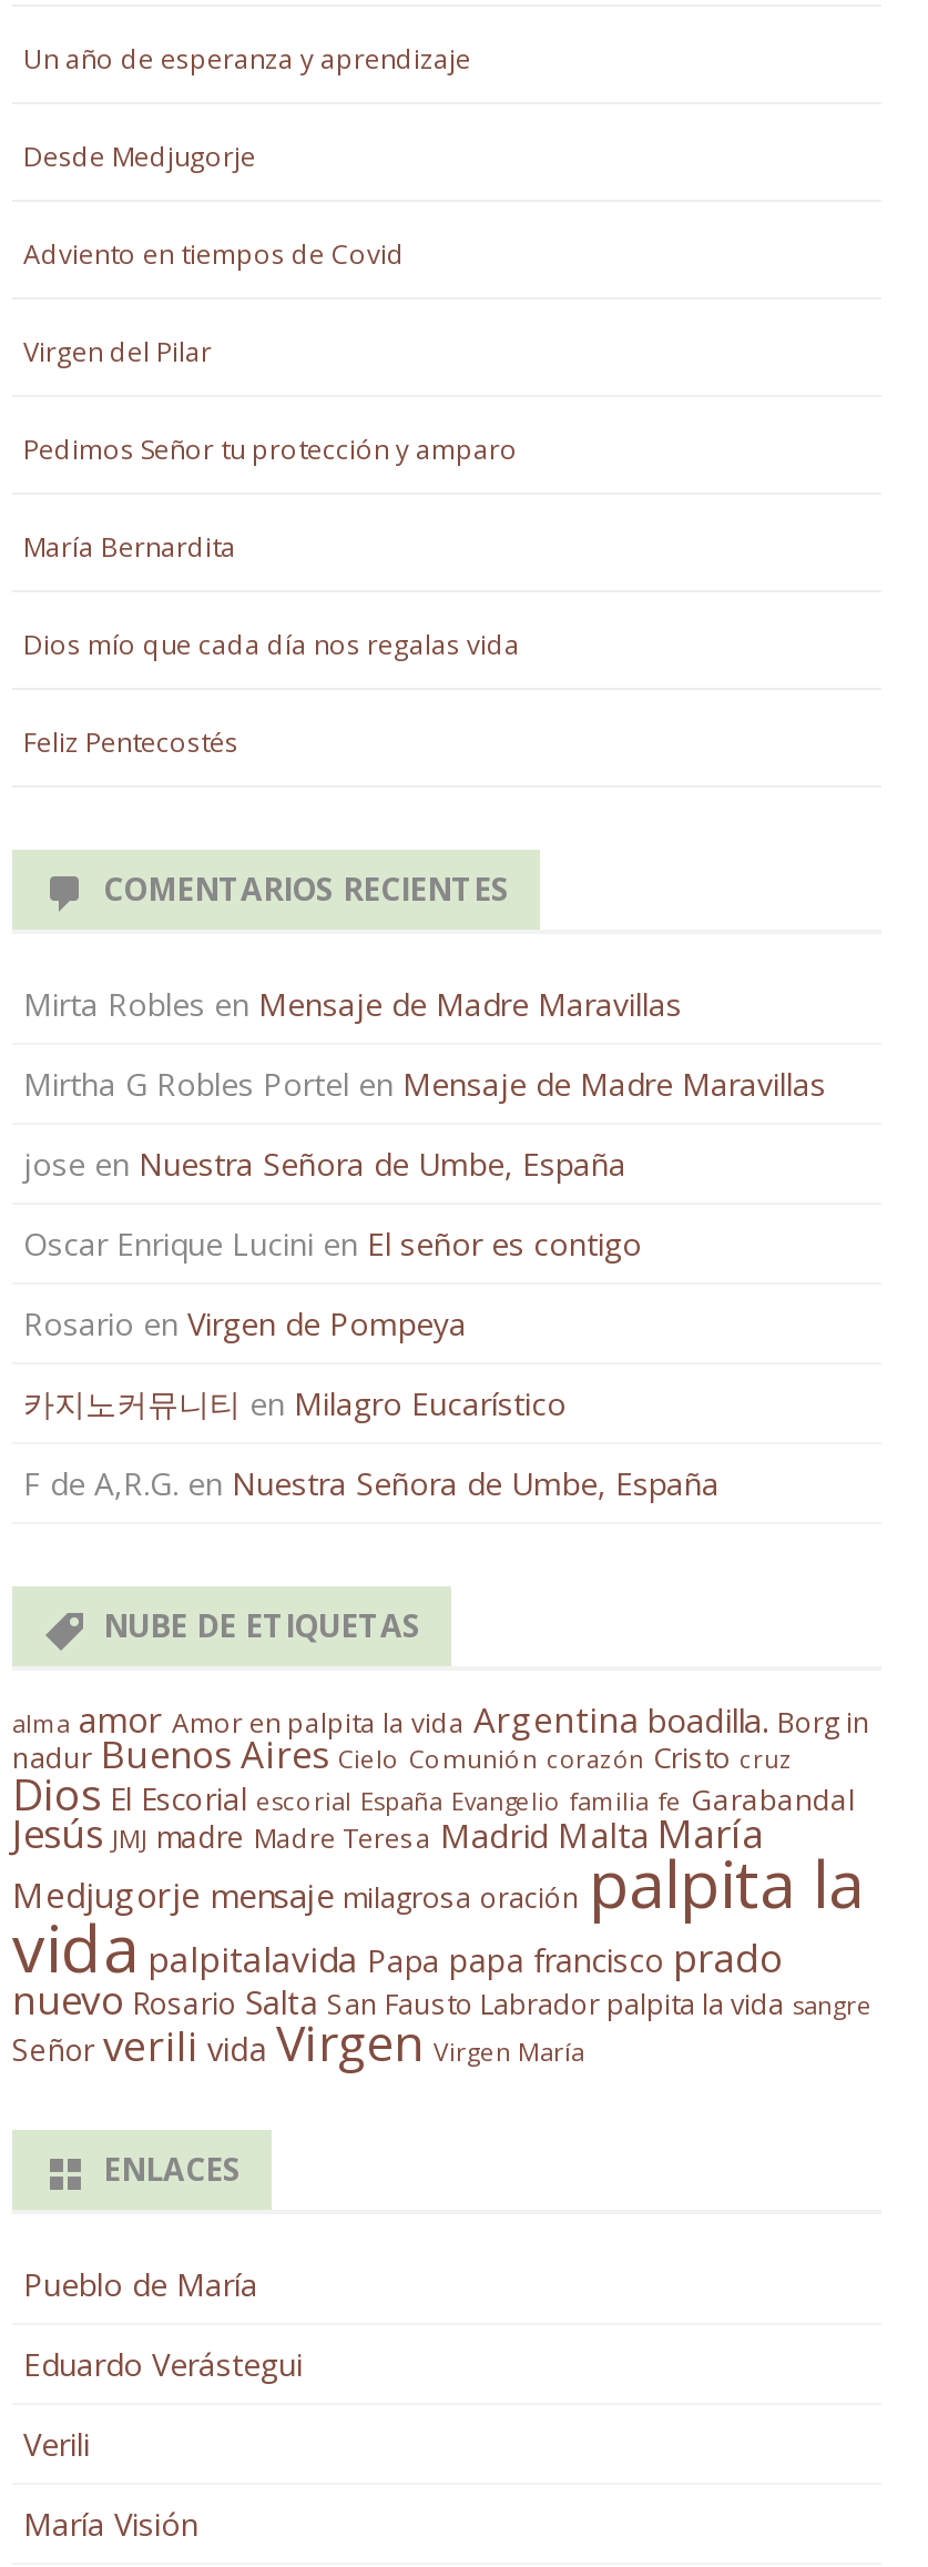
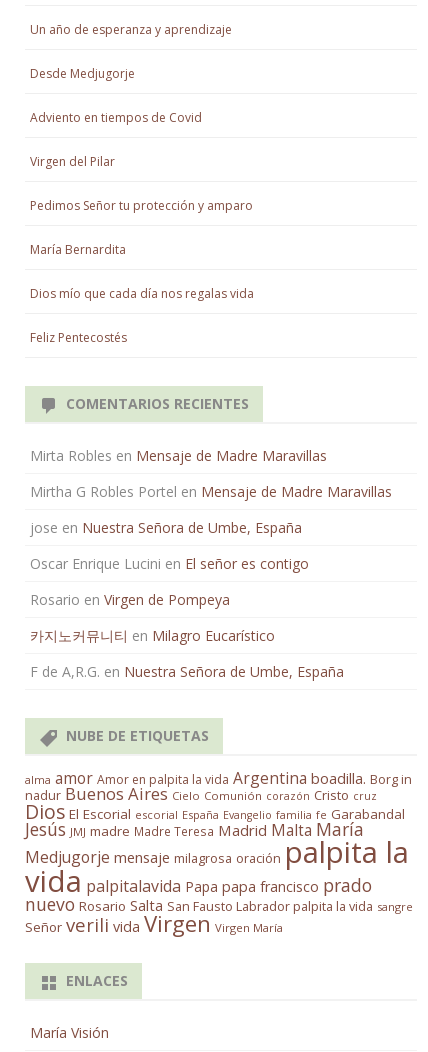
- Pueblo de María
- Eduardo Verástegui
- Verili
